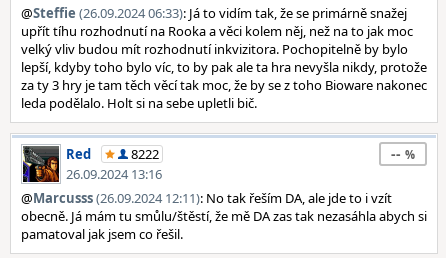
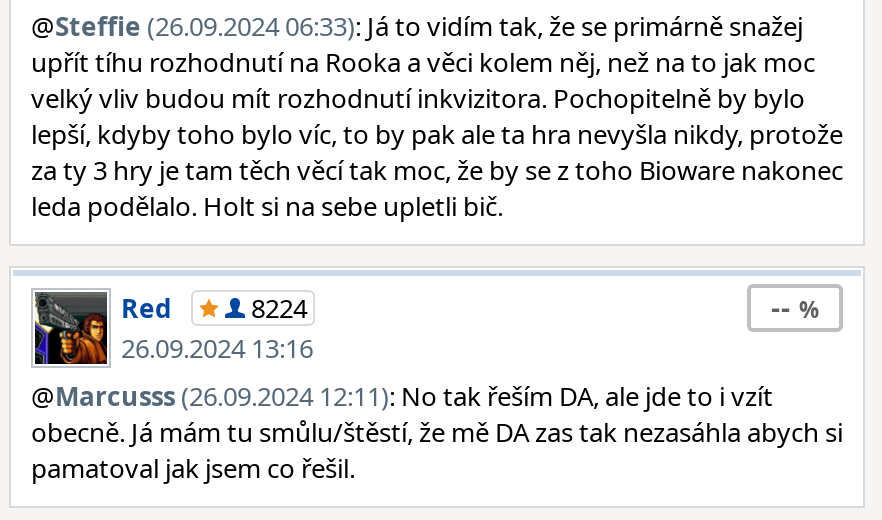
- 8222
+ 8224
